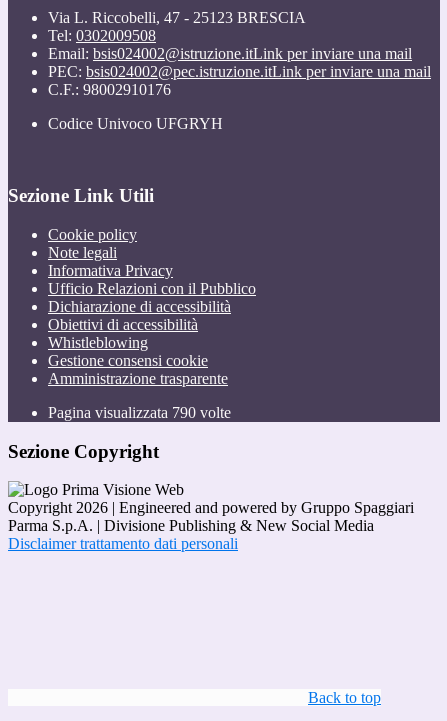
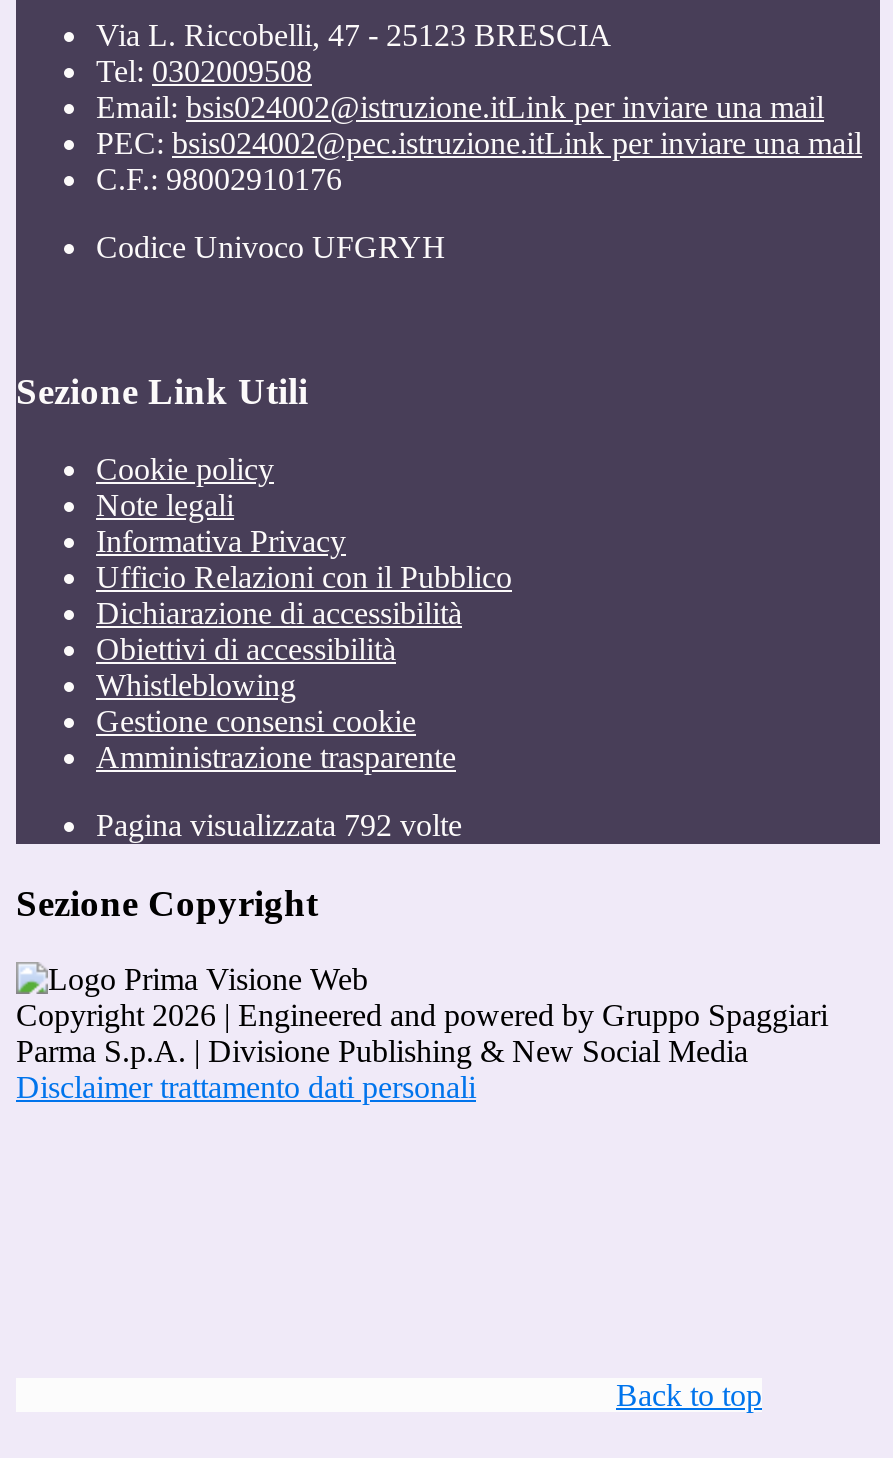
- Pagina visualizzata 790 volte
+ Pagina visualizzata 792 volte
